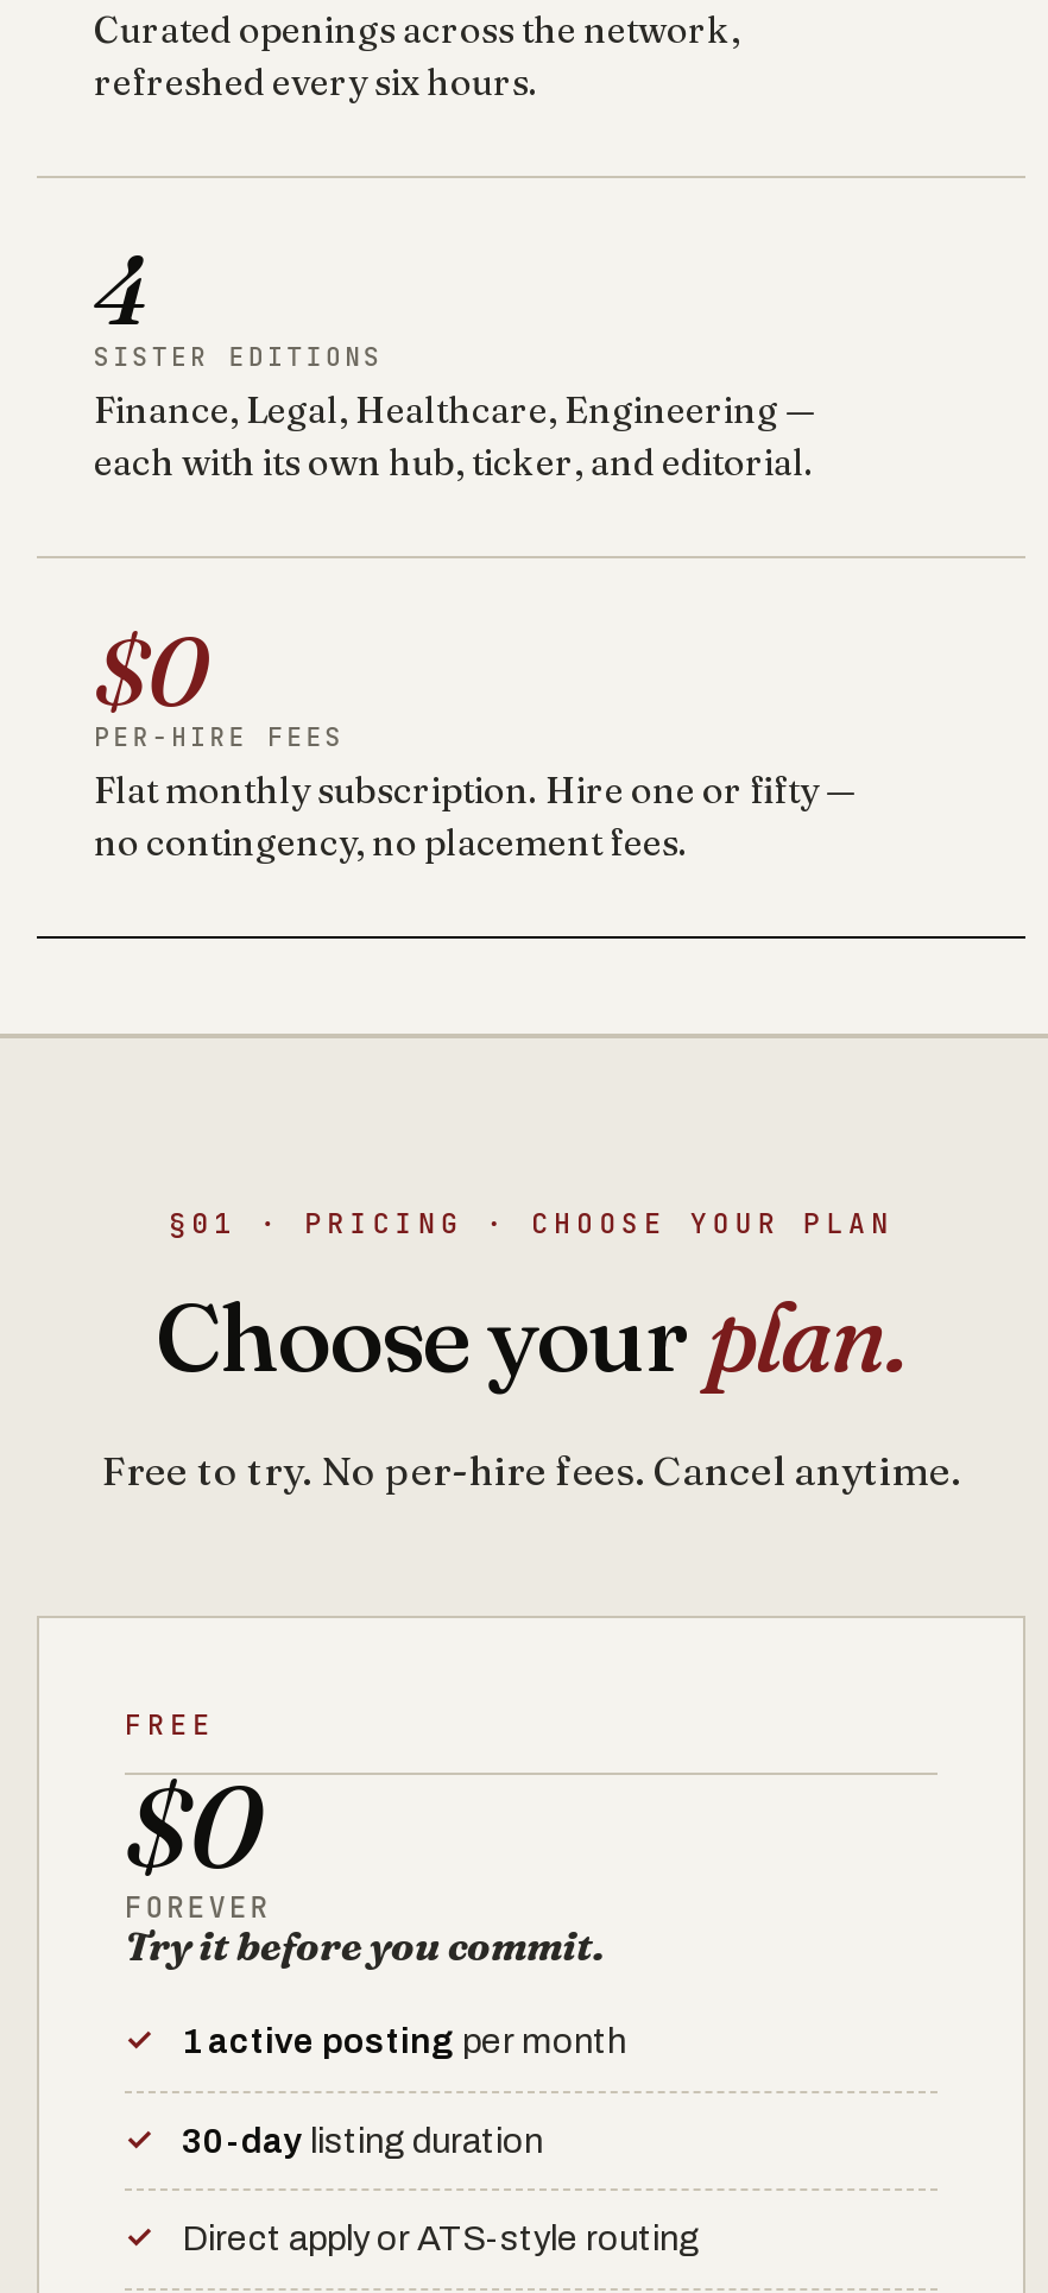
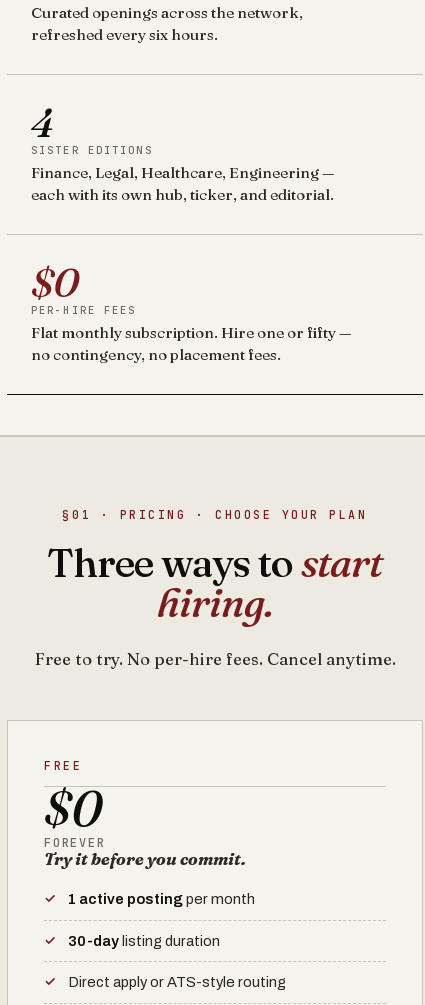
- Choose your plan.
+ Three ways to start
+ hiring.
